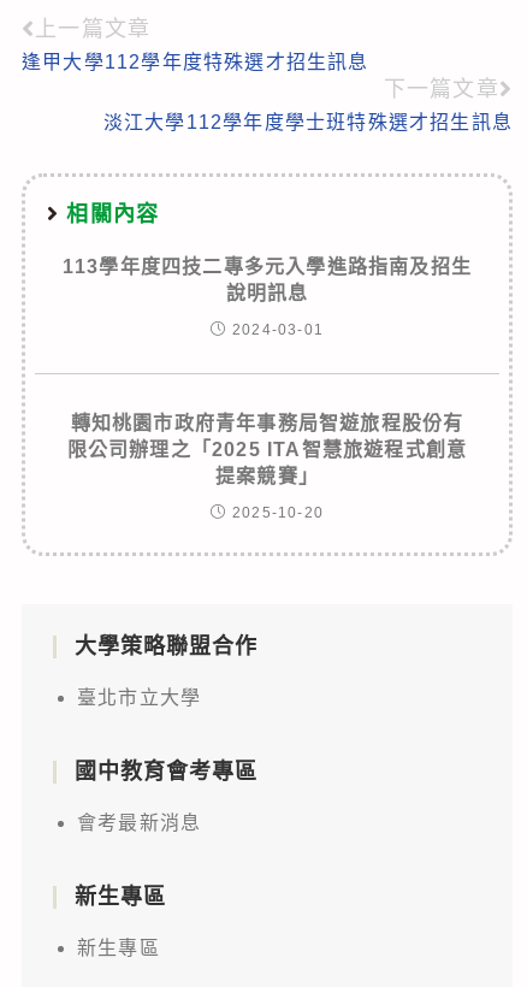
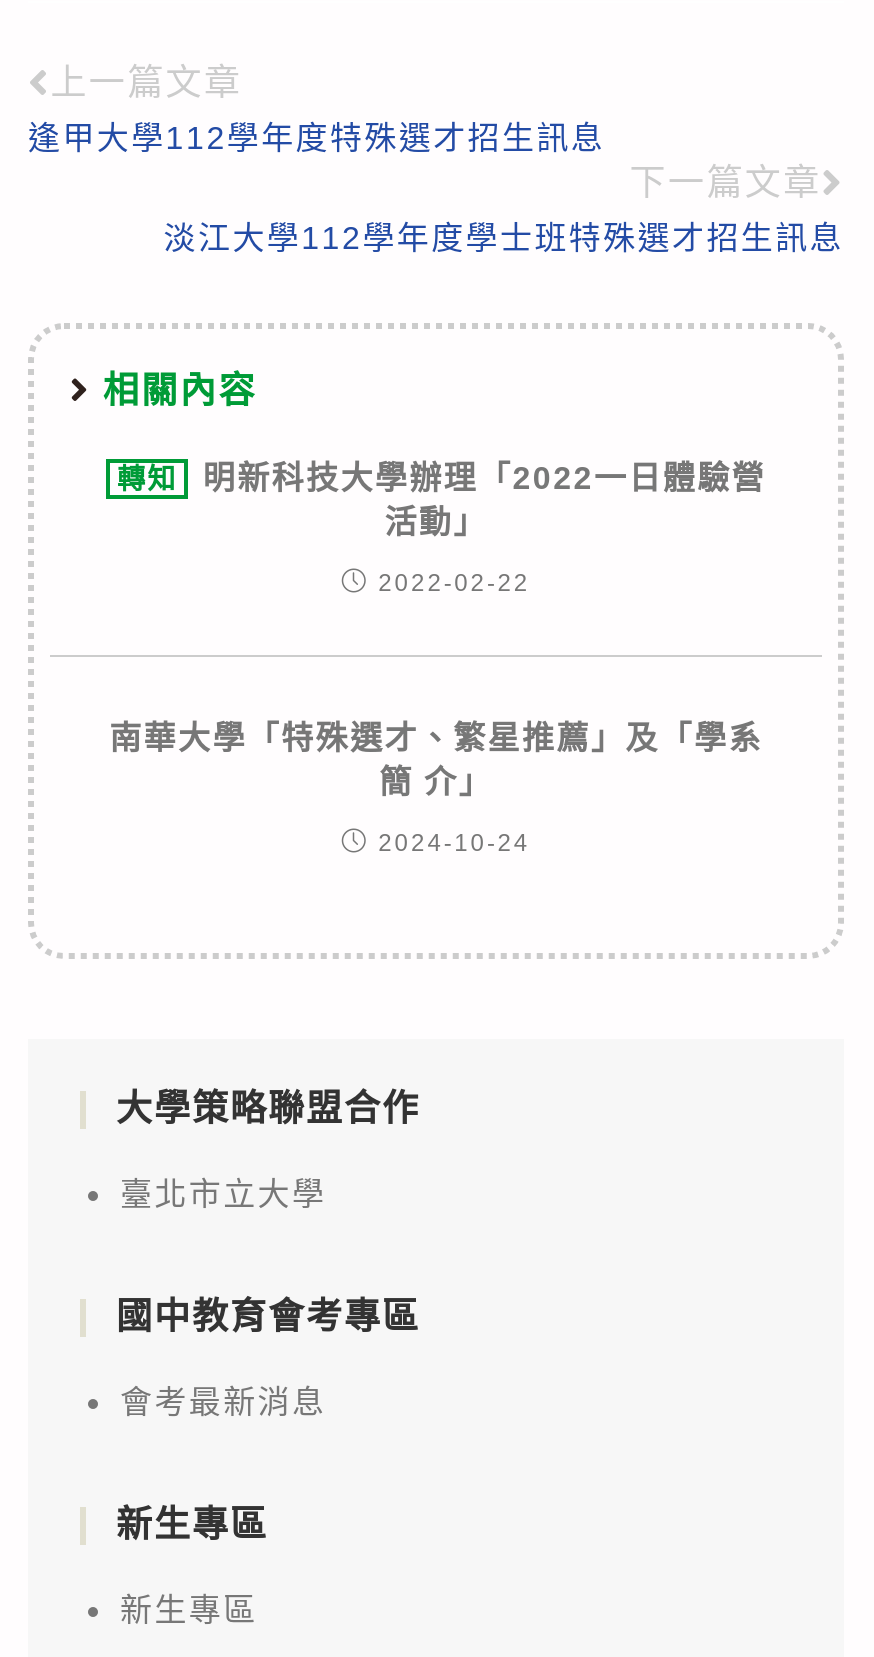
- 113學年度四技二專多元入學進路指南及招生
- 說明訊息
+ 轉知
+ 明新科技大學辦理「2022一日體驗營
+ 活動」

- 2024-03-01
+ 2022-02-22

- 轉知桃園市政府青年事務局智遊旅程股份有
- 限公司辦理之「2025 ITA智慧旅遊程式創意
- 提案競賽」
+ 南華大學「特殊選才、繁星推薦」及「學系
+ 簡 介」

- 2025-10-20
+ 2024-10-24
